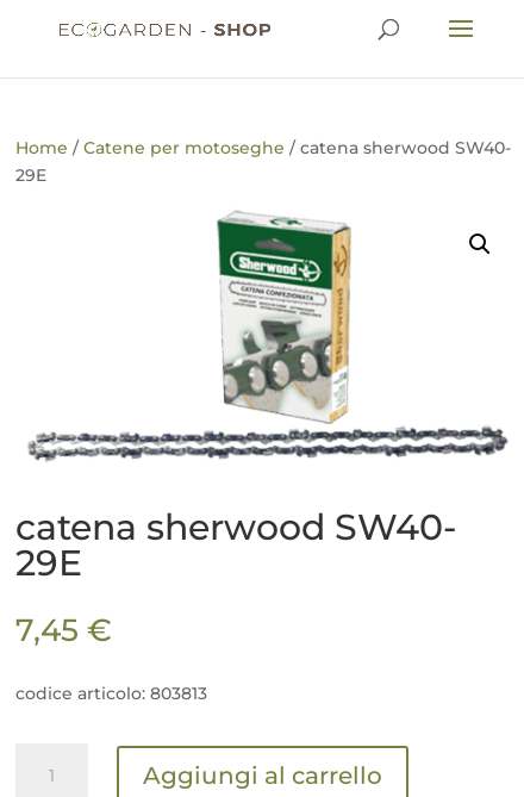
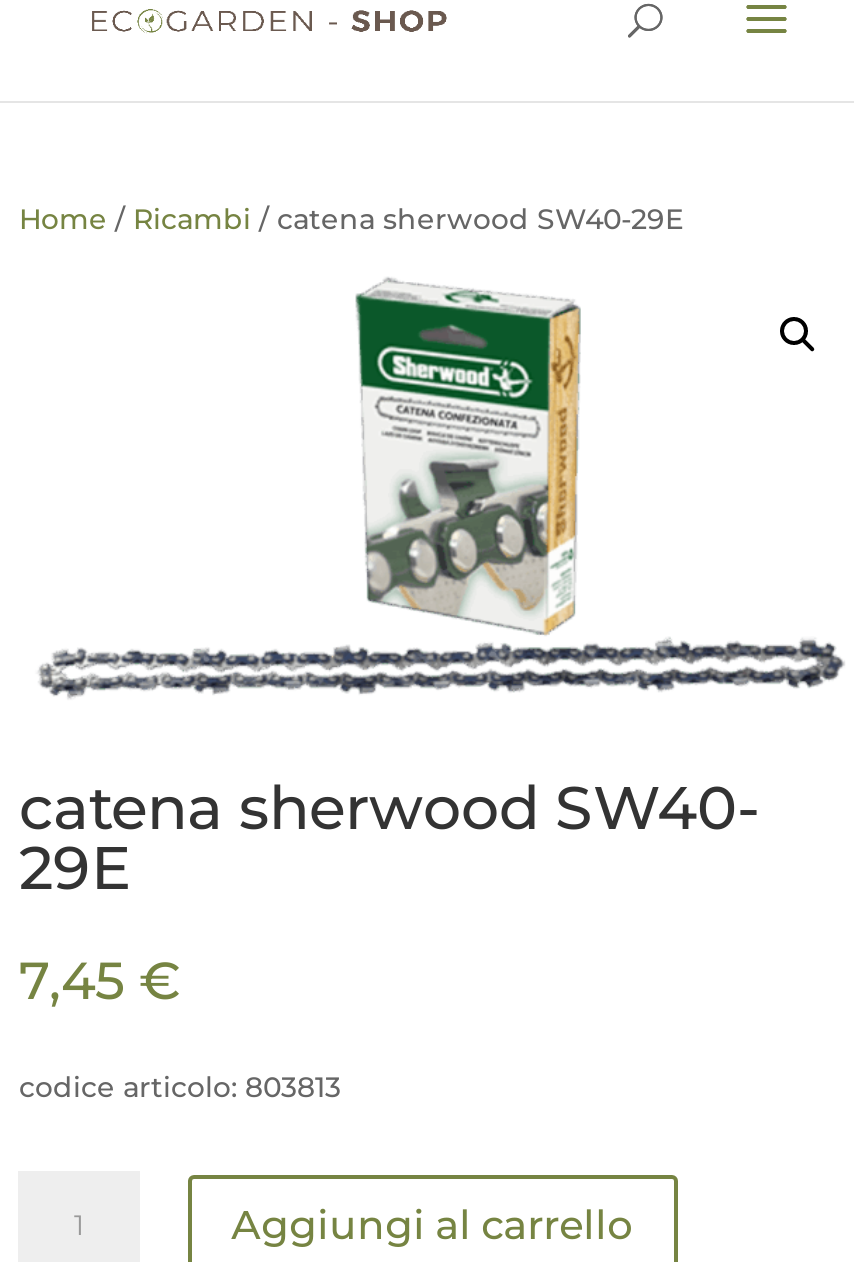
- Home / Catene per motoseghe / catena sherwood SW40-
- 29E
+ Home / Ricambi / catena sherwood SW40-29E
